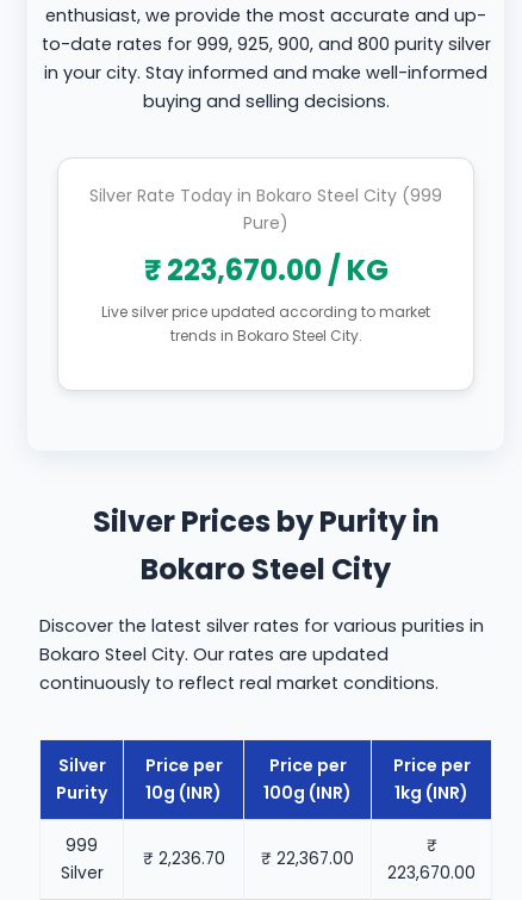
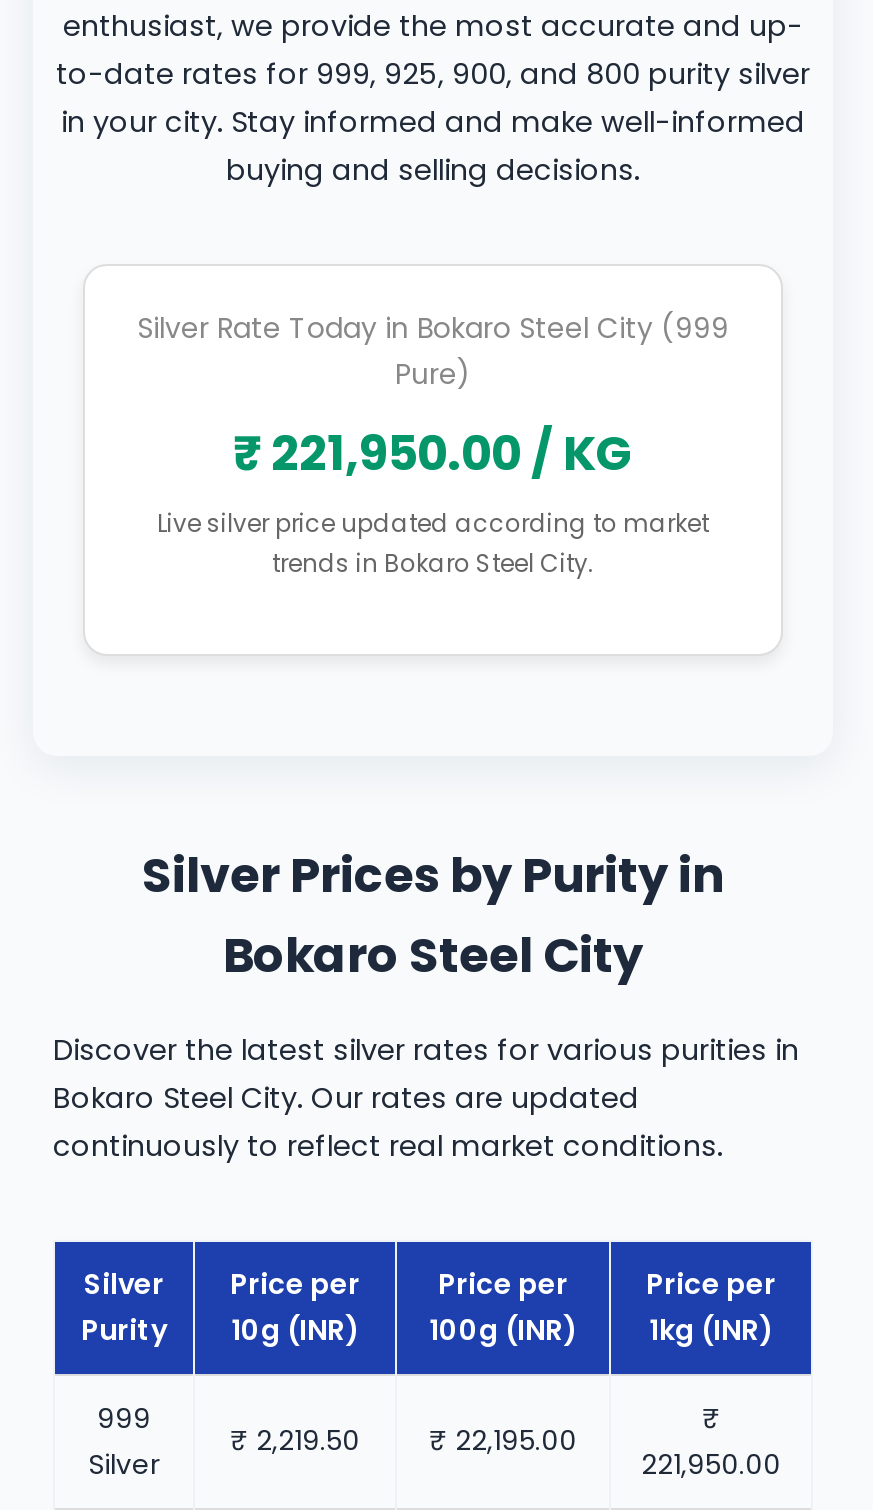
- ₹ 223,670.00 / KG
+ ₹ 221,950.00 / KG

- ₹ 2,236.70
+ ₹ 2,219.50

- ₹ 22,367.00
+ ₹ 22,195.00

- 223,670.00
+ 221,950.00
